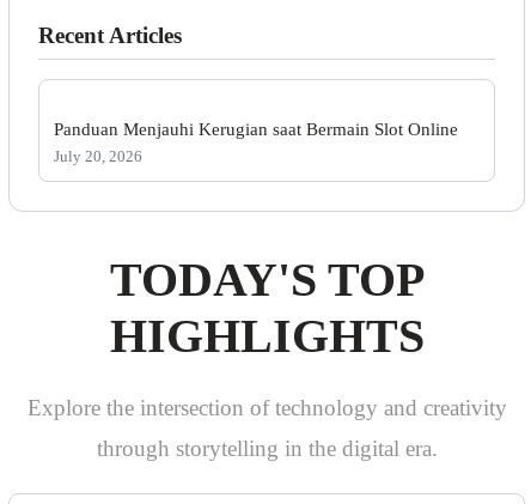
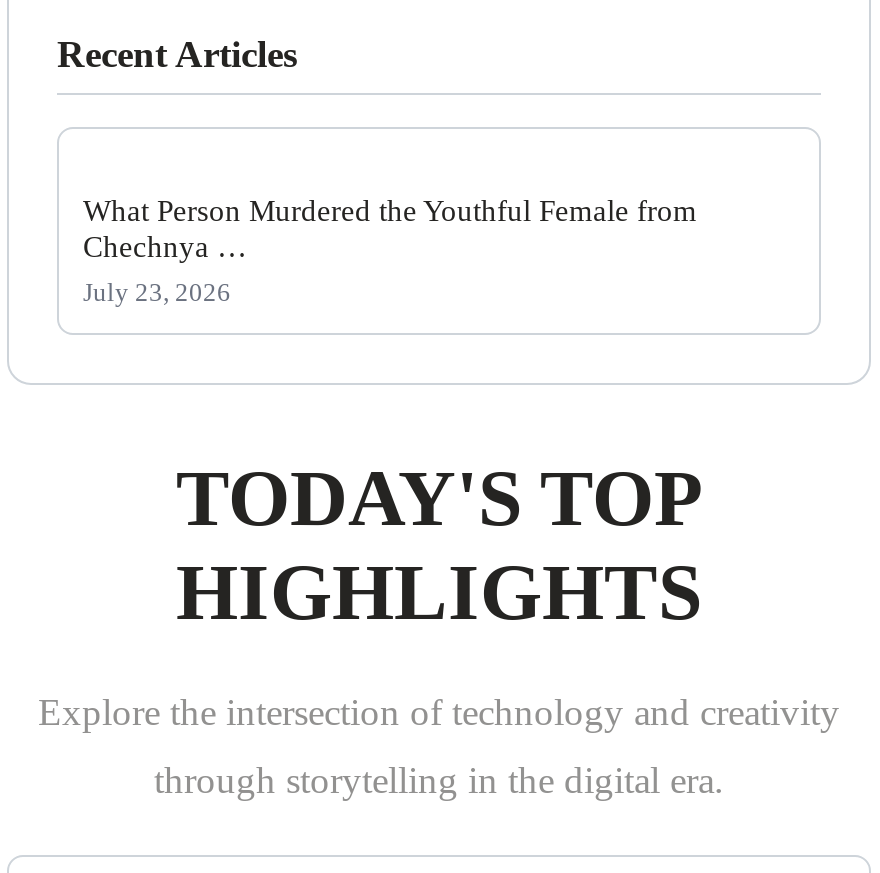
- Panduan Menjauhi Kerugian saat Bermain Slot Online
+ What Person Murdered the Youthful Female from
+ Chechnya …

- July 20, 2026
+ July 23, 2026
